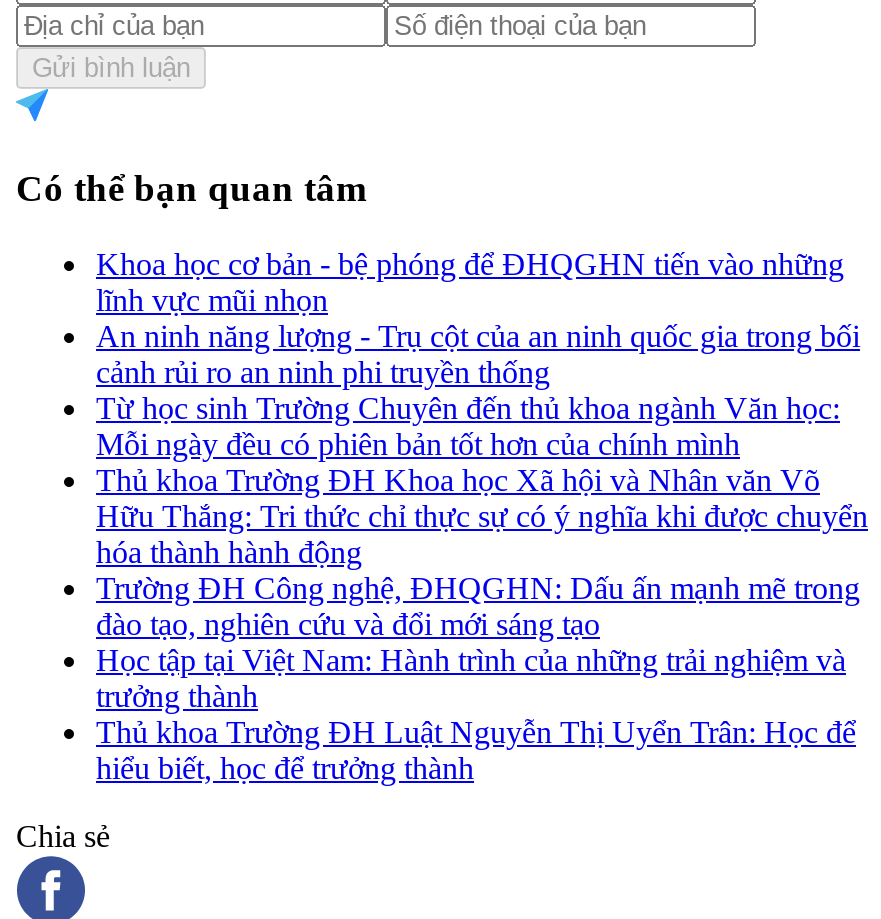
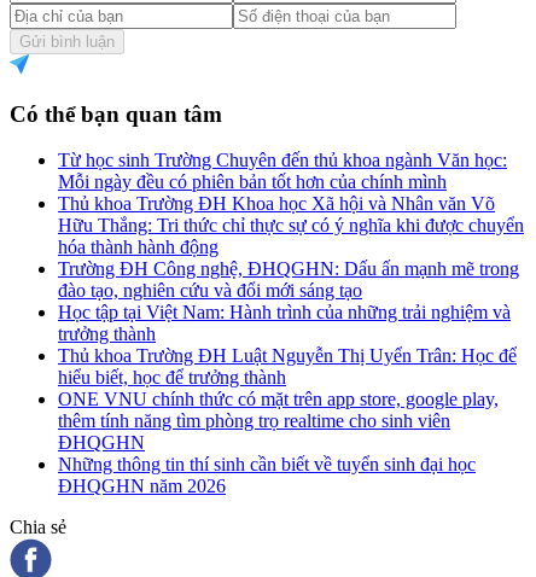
- Khoa học cơ bản - bệ phóng để ĐHQGHN tiến vào những
- lĩnh vực mũi nhọn
- An ninh năng lượng - Trụ cột của an ninh quốc gia trong bối
- cảnh rủi ro an ninh phi truyền thống

moved up: Từ học sinh Trường Chuyên đến thủ khoa ngành Văn học: | Mỗi ngày đều có phiên bản tốt hơn của chính mình | Thủ khoa Trường ĐH Khoa học Xã hội và Nhân văn Võ | ... | Thủ khoa Trường ĐH Luật Nguyễn Thị Uyển Trân: Học để | hiểu biết, học để trưởng thành

+ ONE VNU chính thức có mặt trên app store, google play,
+ thêm tính năng tìm phòng trọ realtime cho sinh viên
+ ĐHQGHN
+ Những thông tin thí sinh cần biết về tuyển sinh đại học
+ ĐHQGHN năm 2026
